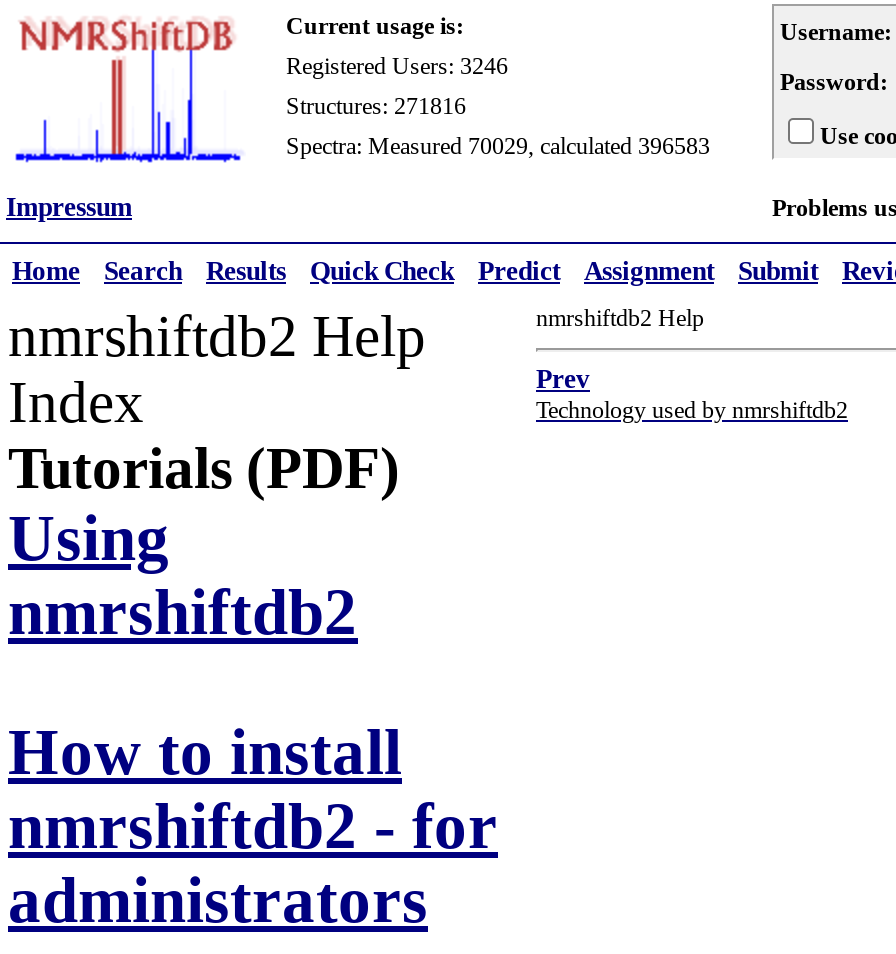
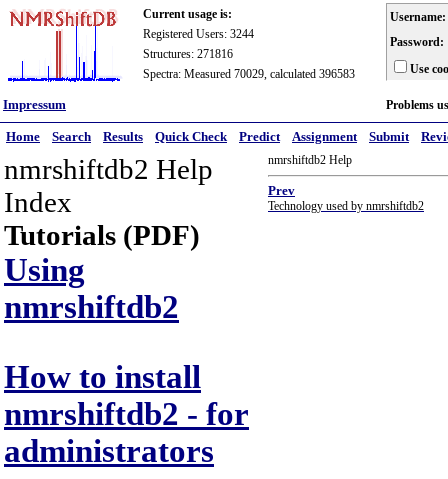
- Registered Users: 3246
+ Registered Users: 3244
